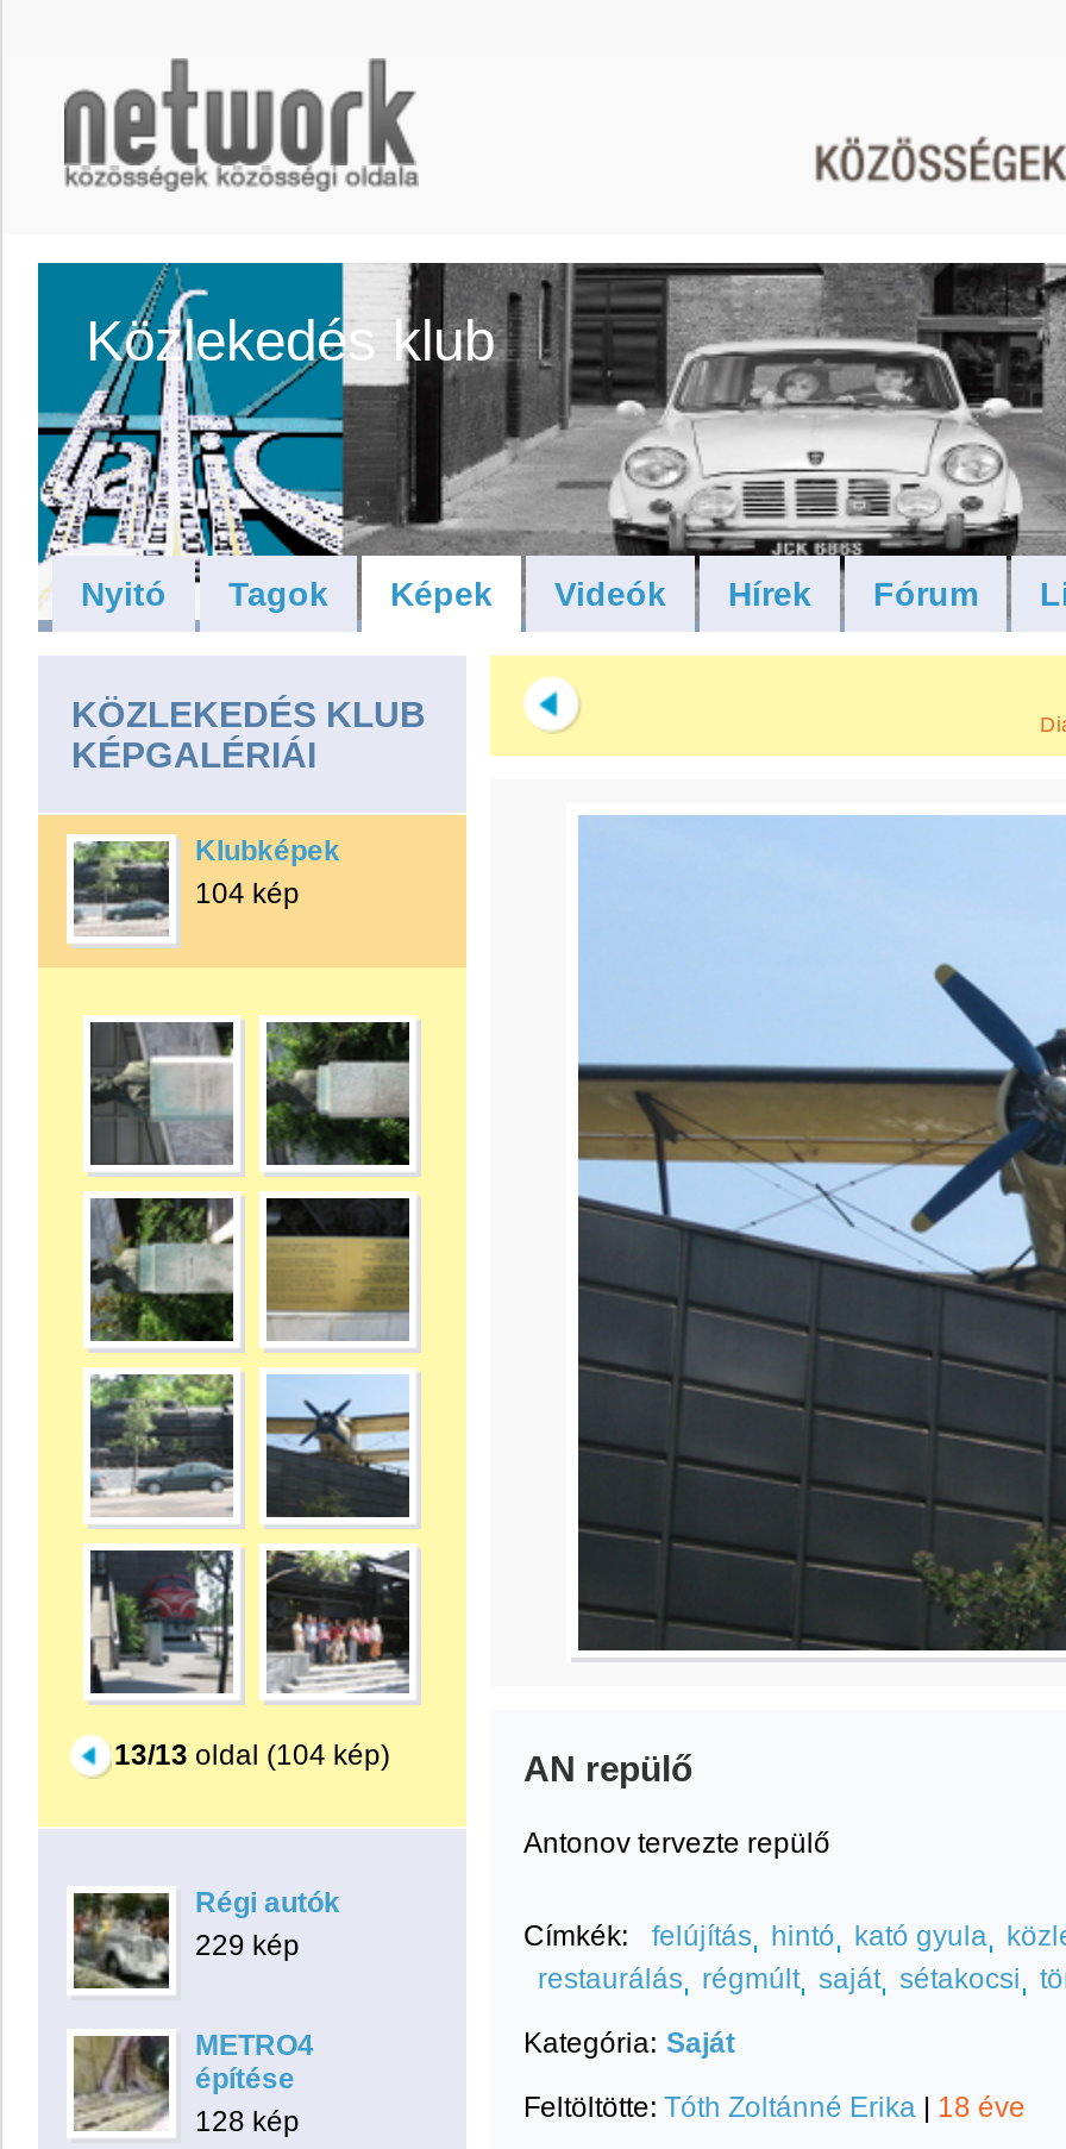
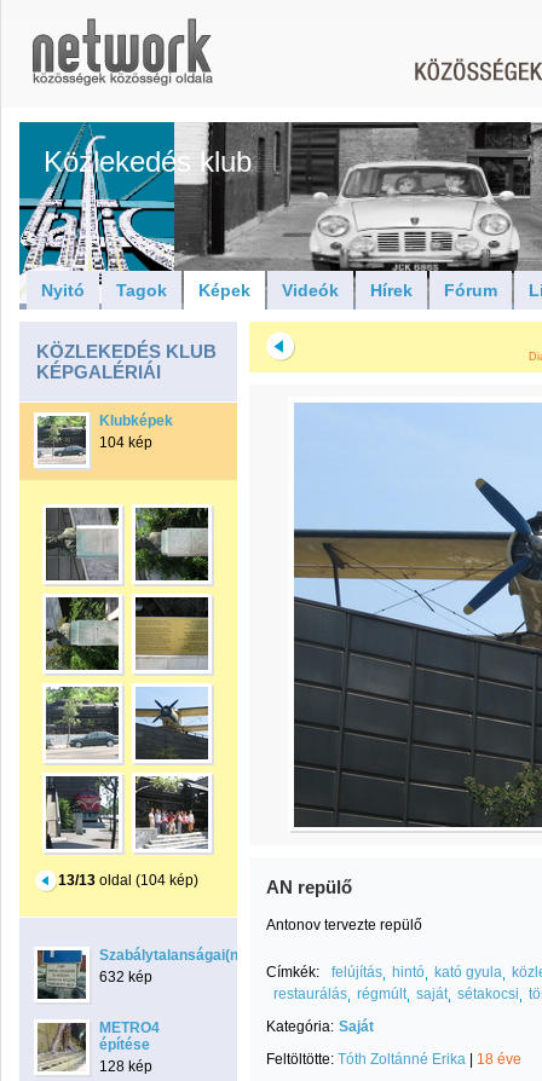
- [image]
- Régi autók
- 229 kép
+ [image]
+ Szabálytalanságai(n)k
+ 632 kép
